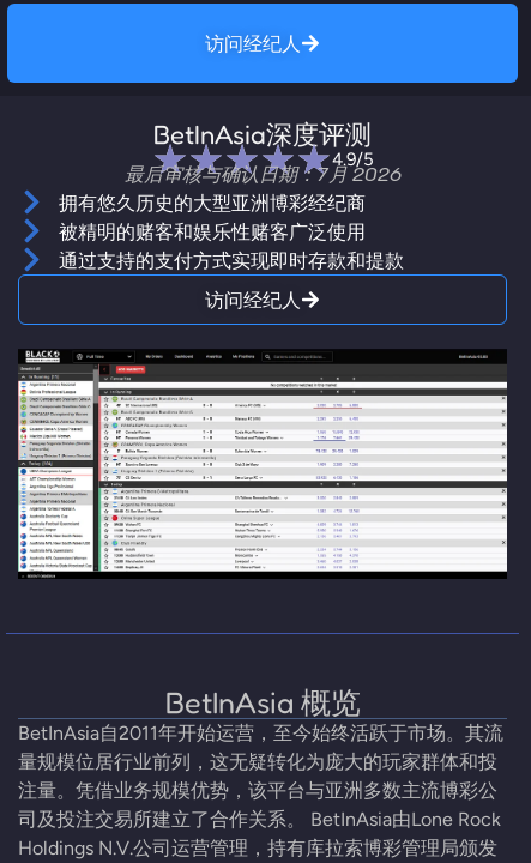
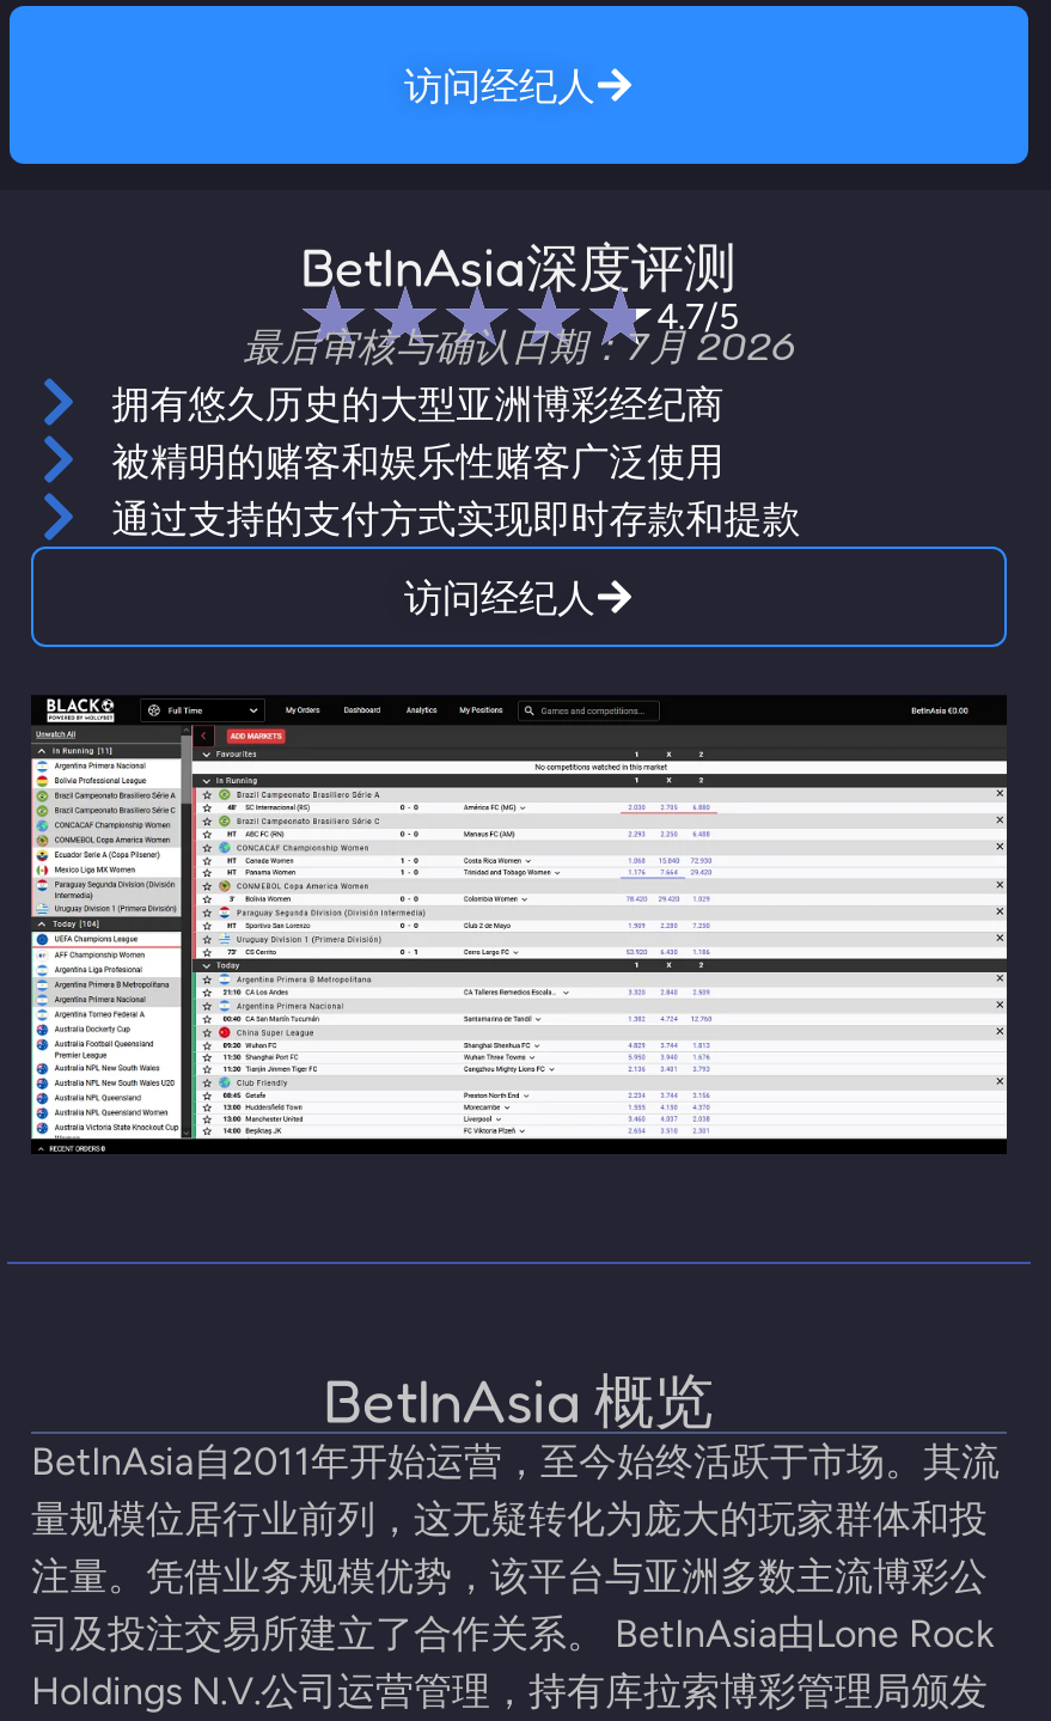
- 4.9/5
+ 4.7/5
